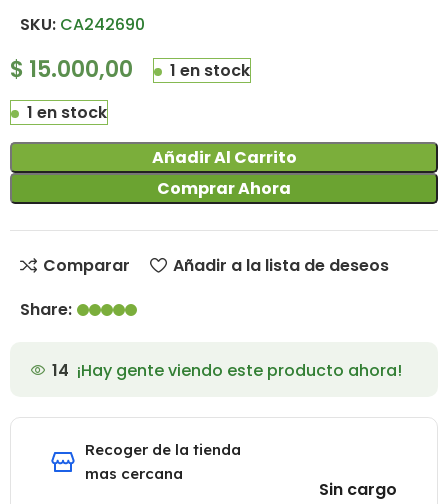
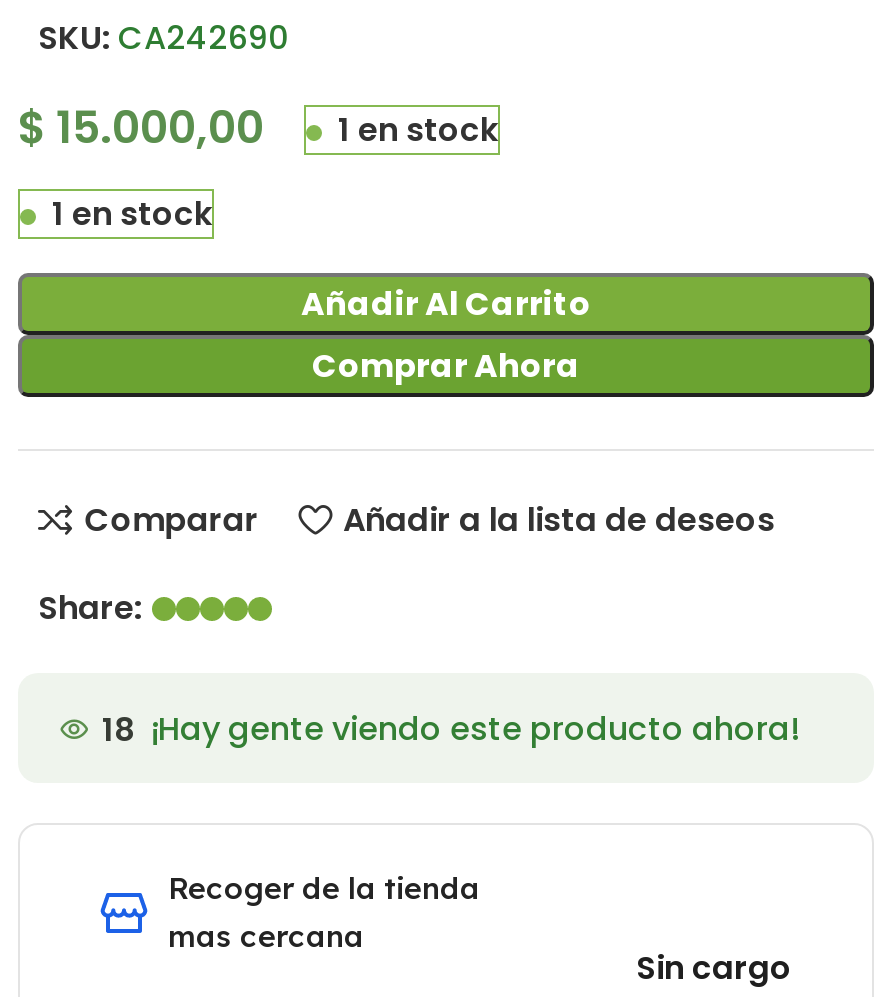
- 14 ¡Hay gente viendo este producto ahora!
+ 18 ¡Hay gente viendo este producto ahora!
